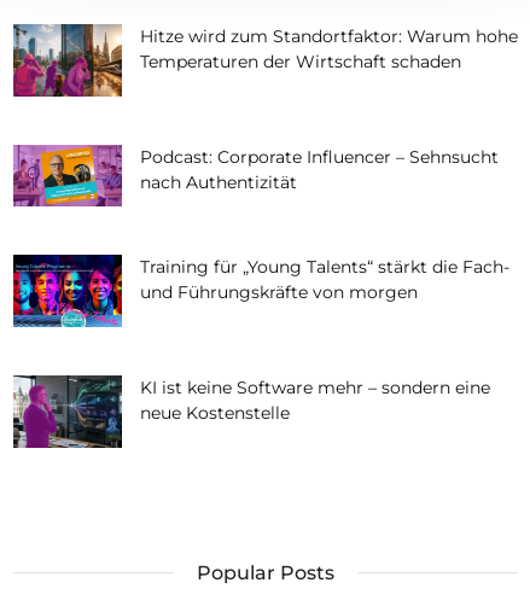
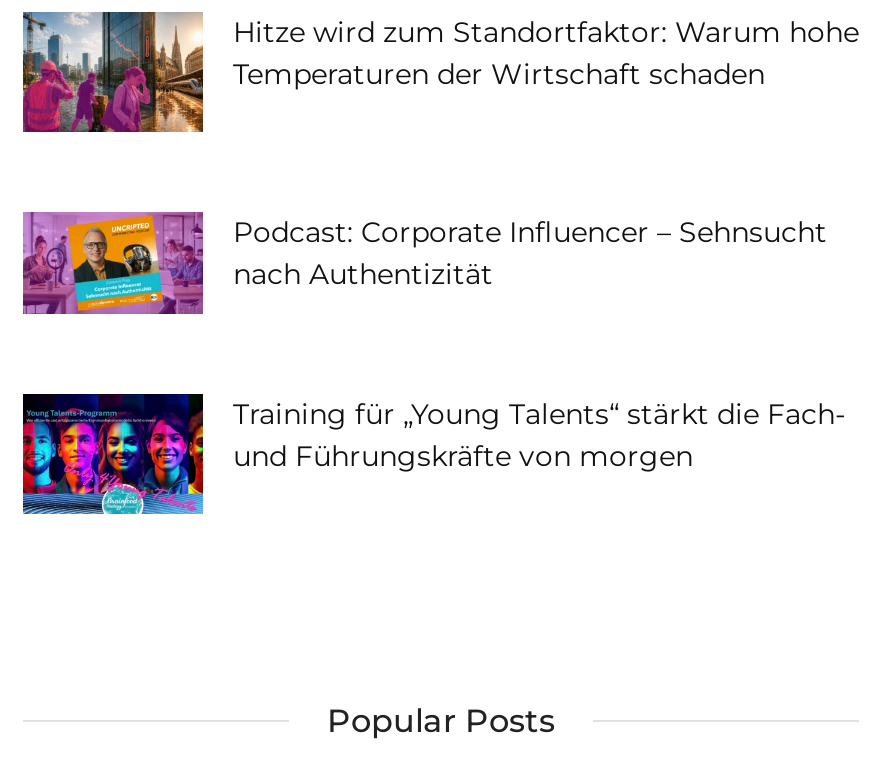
- [image]
- KI ist keine Software mehr – sondern eine
- neue Kostenstelle
